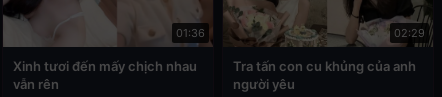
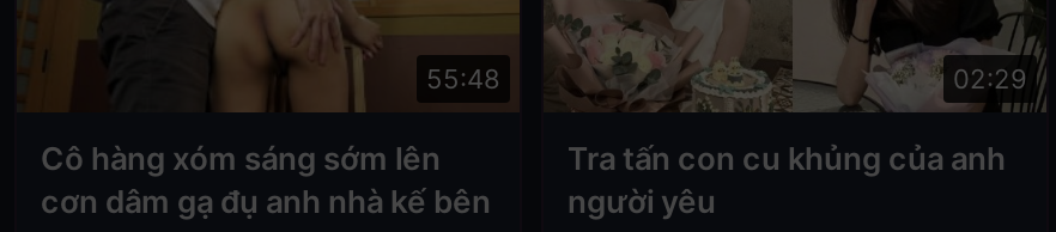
- 01:36
+ 55:48

- Xinh tươi đến mấy chịch nhau
- vẫn rên
+ Cô hàng xóm sáng sớm lên
+ cơn dâm gạ đụ anh nhà kế bên
